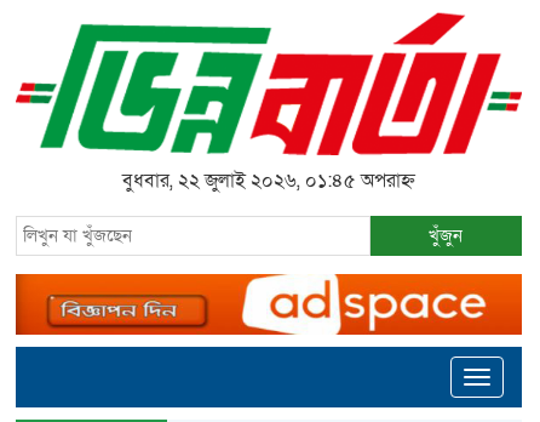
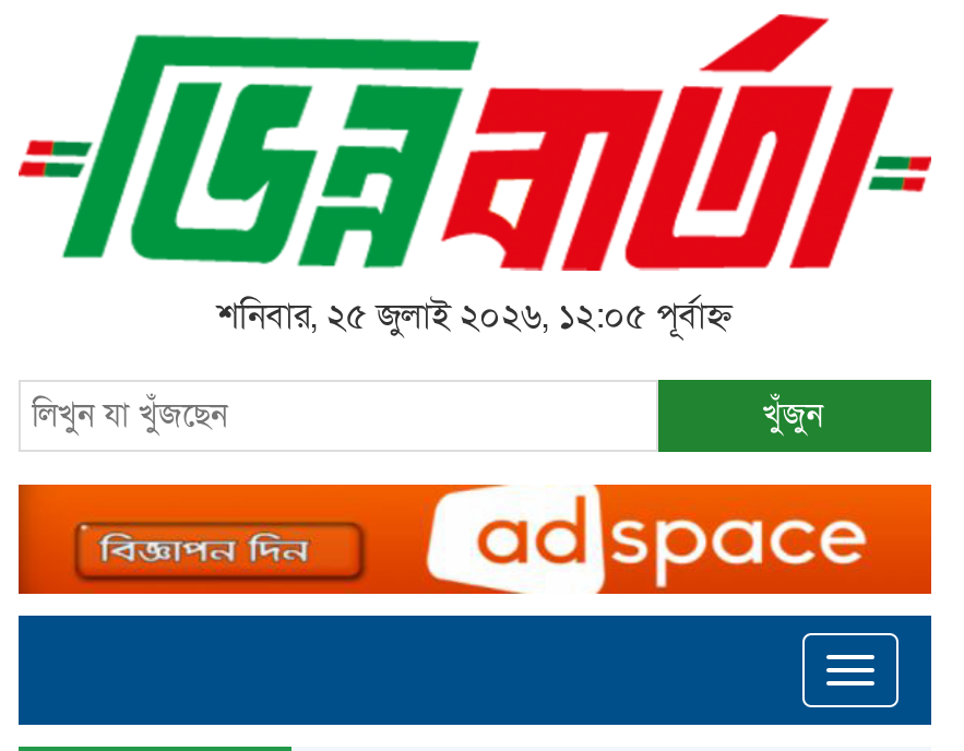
- বুধবার, ২২ জুলাই ২০২৬, ০১:৪৫ অপরাহ্ন
+ শনিবার, ২৫ জুলাই ২০২৬, ১২:০৫ পূর্বাহ্ন
